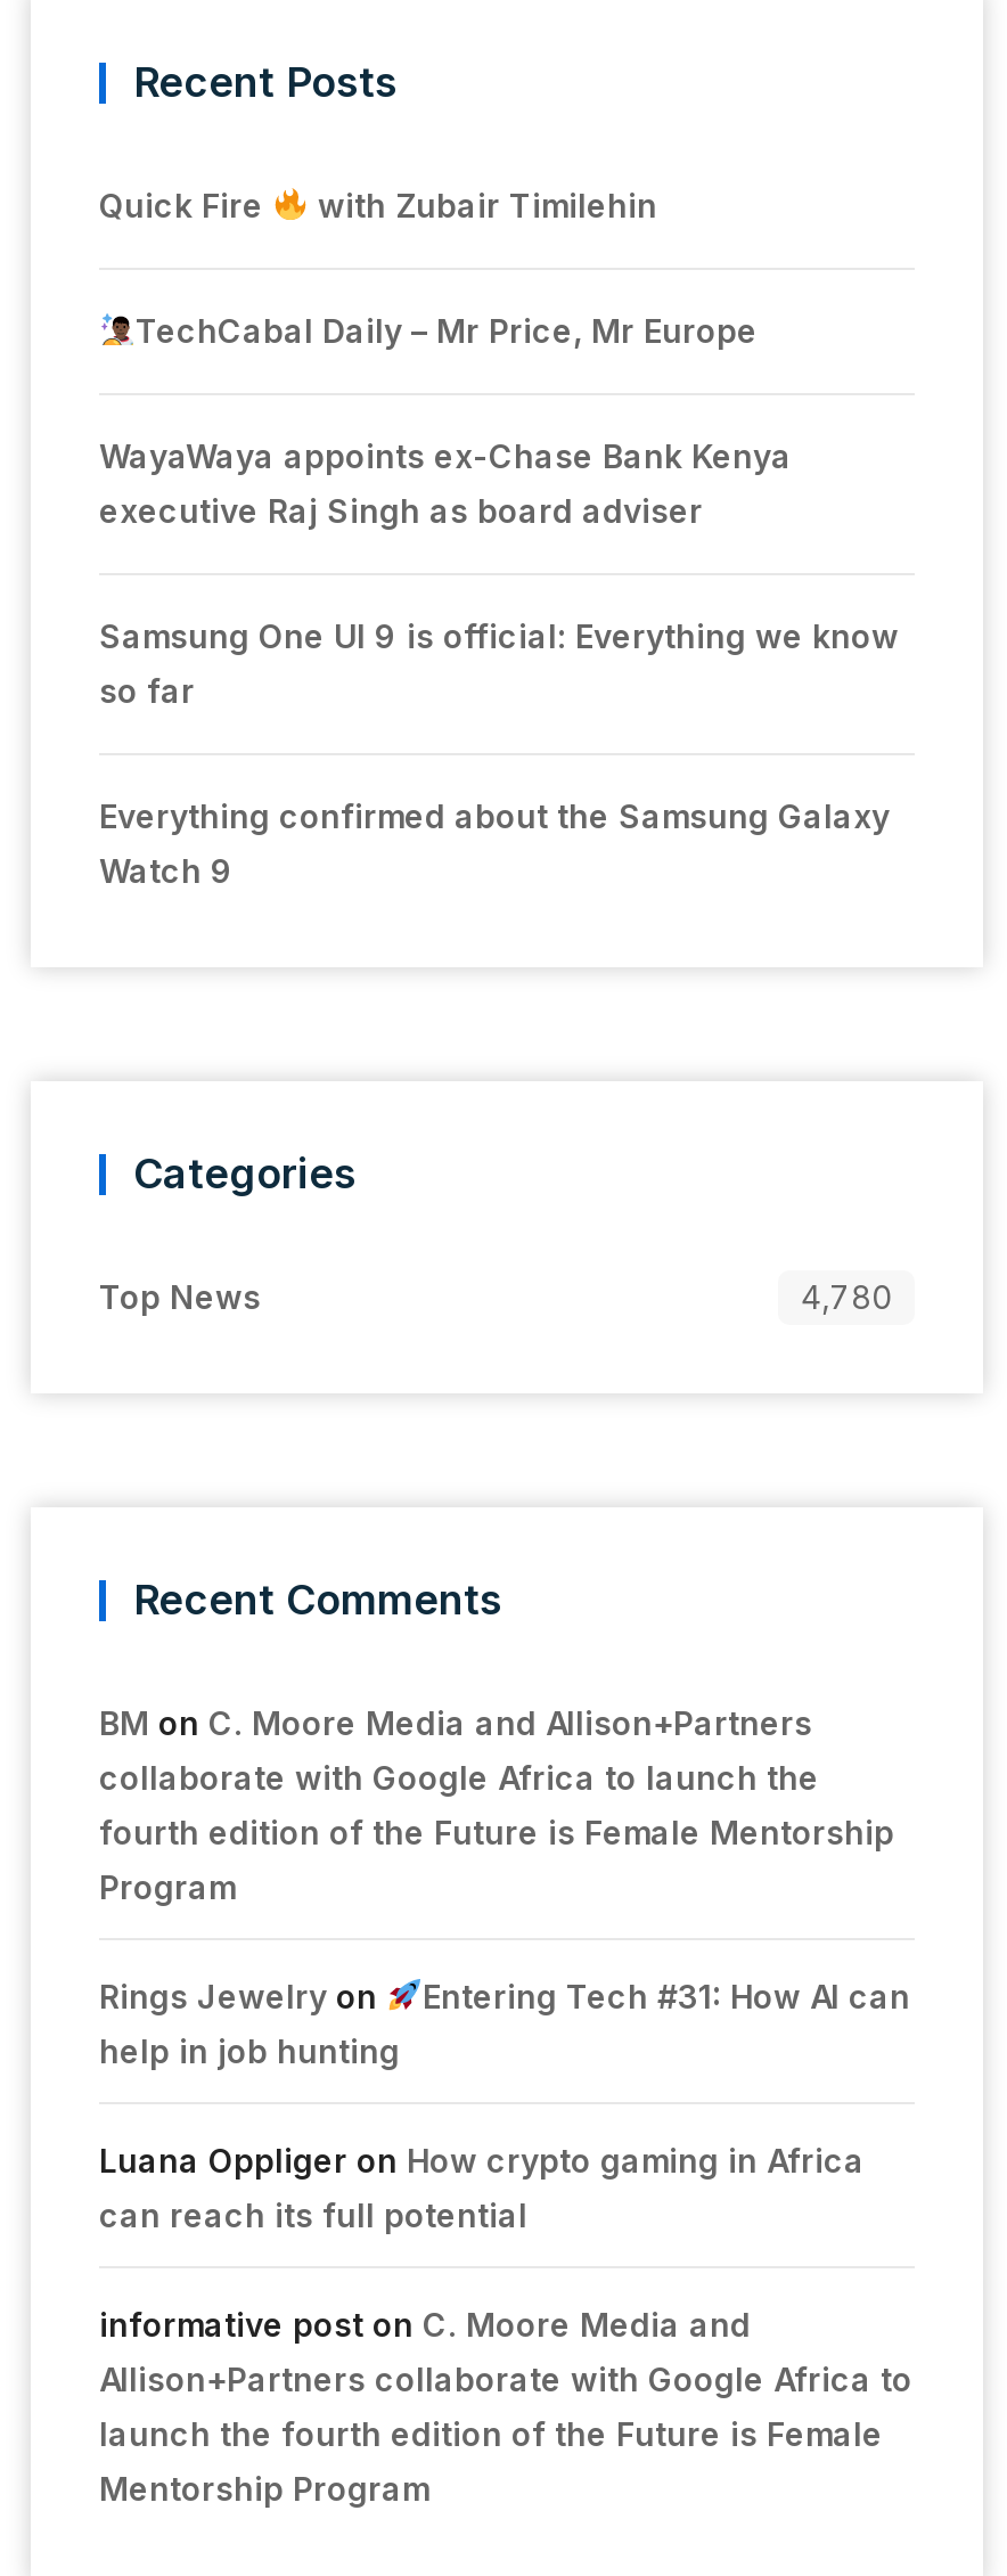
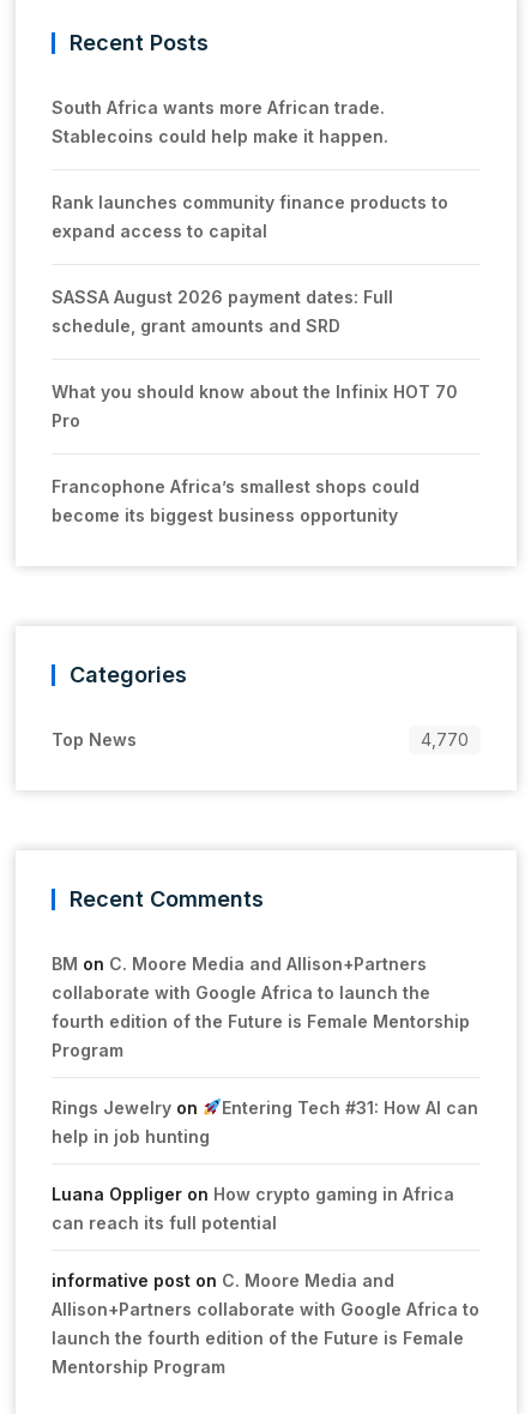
- Quick Fire
- with Zubair Timilehin
+ South Africa wants more African trade.
+ Stablecoins could help make it happen.

- TechCabal Daily – Mr Price, Mr Europe
+ Rank launches community finance products to
+ expand access to capital

- WayaWaya appoints ex-Chase Bank Kenya
- executive Raj Singh as board adviser
+ SASSA August 2026 payment dates: Full
+ schedule, grant amounts and SRD

- Samsung One UI 9 is official: Everything we know
- so far
+ What you should know about the Infinix HOT 70
+ Pro

- Everything confirmed about the Samsung Galaxy
- Watch 9
+ Francophone Africa’s smallest shops could
+ become its biggest business opportunity

- 4,780
+ 4,770
